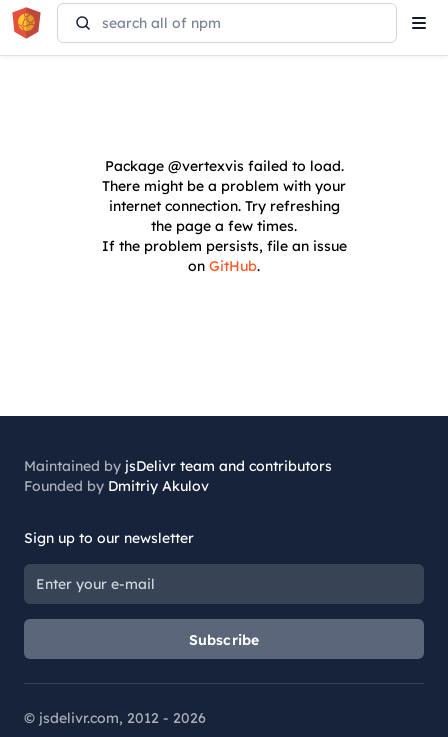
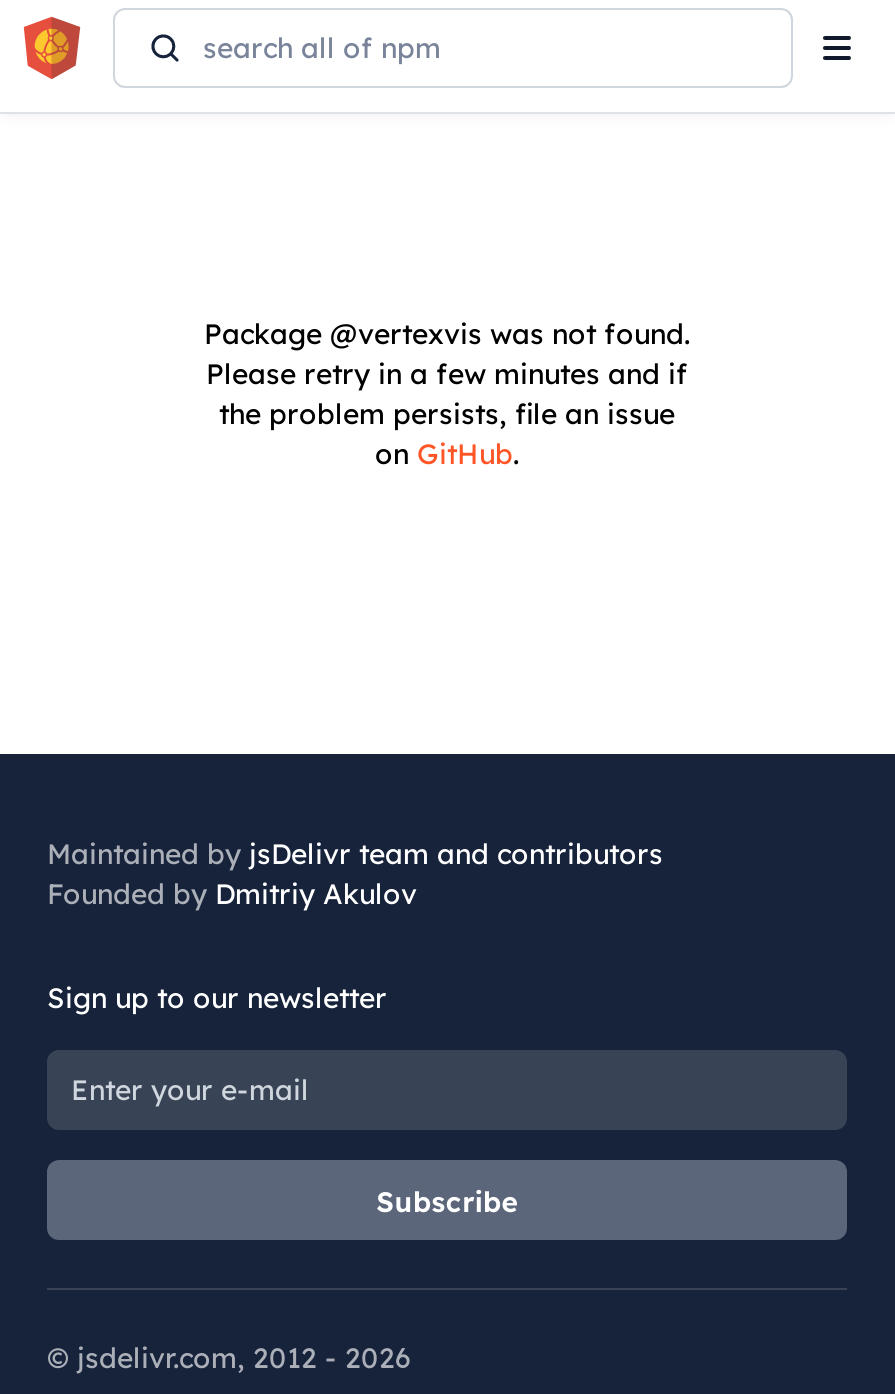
- Package @vertexvis failed to load.
- There might be a problem with your
- internet connection. Try refreshing
- the page a few times.
- If the problem persists, file an issue
+ Package @vertexvis was not found.
+ Please retry in a few minutes and if
+ the problem persists, file an issue
